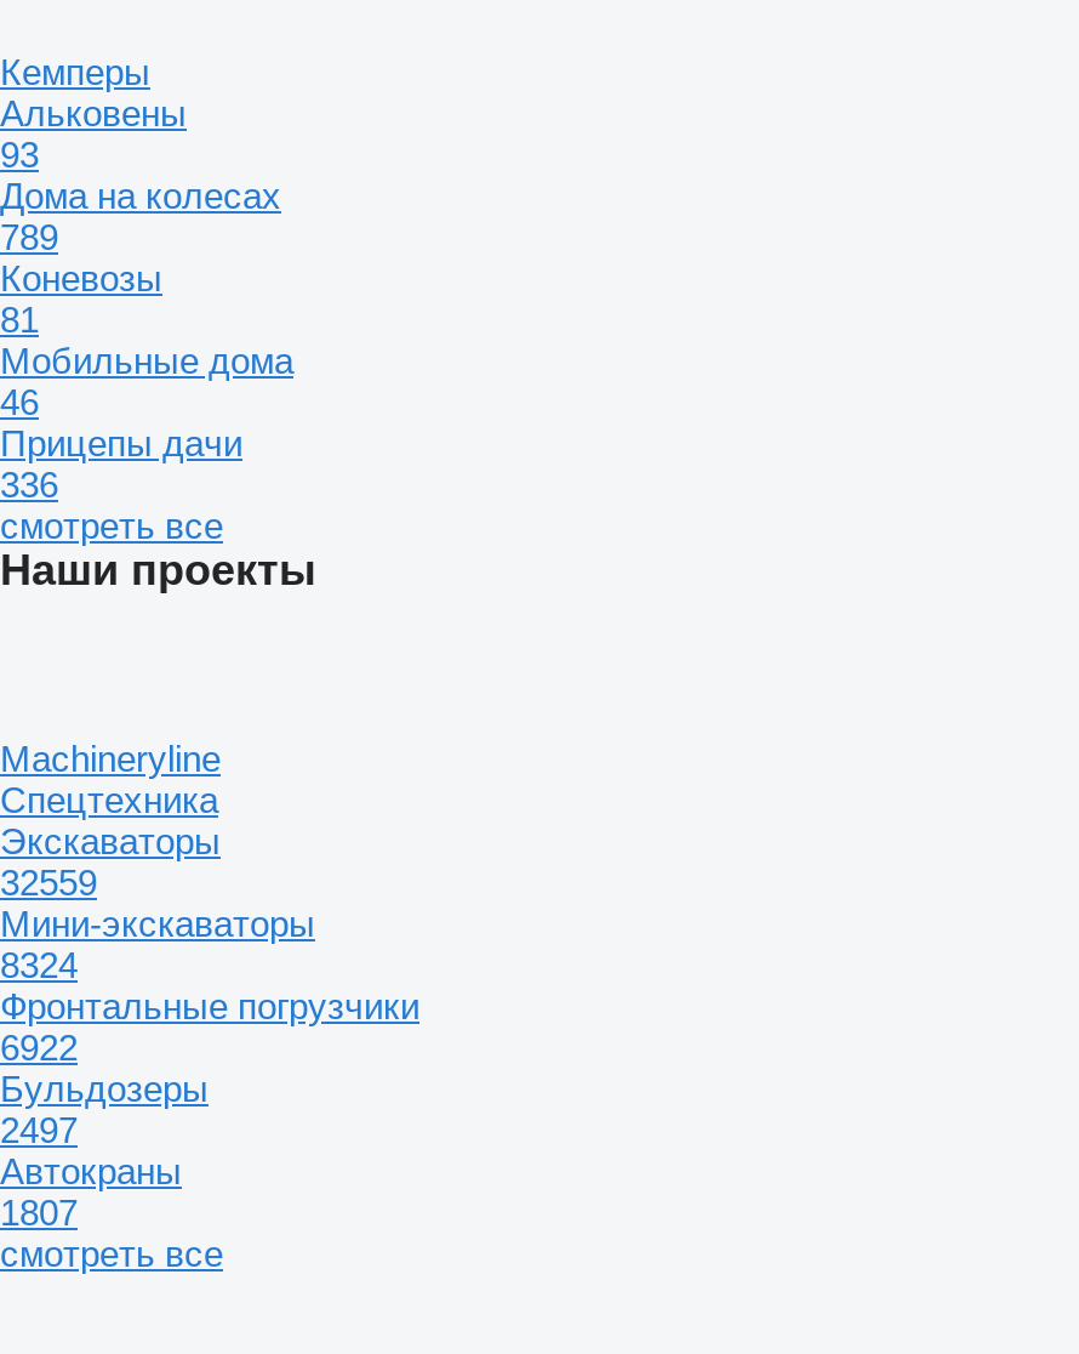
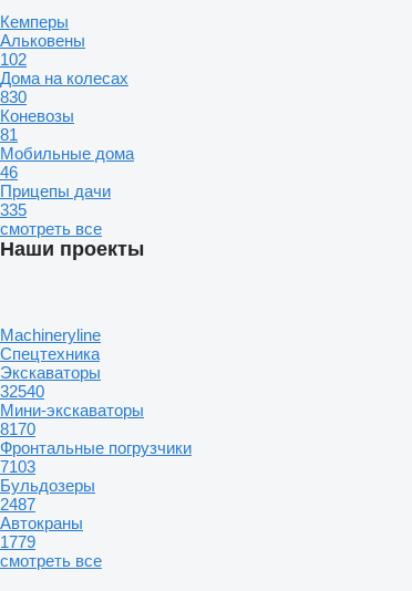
- 93
+ 102

- 789
+ 830

- 336
+ 335

- 32559
+ 32540

- 8324
+ 8170

- 6922
+ 7103

- 2497
+ 2487

- 1807
+ 1779
